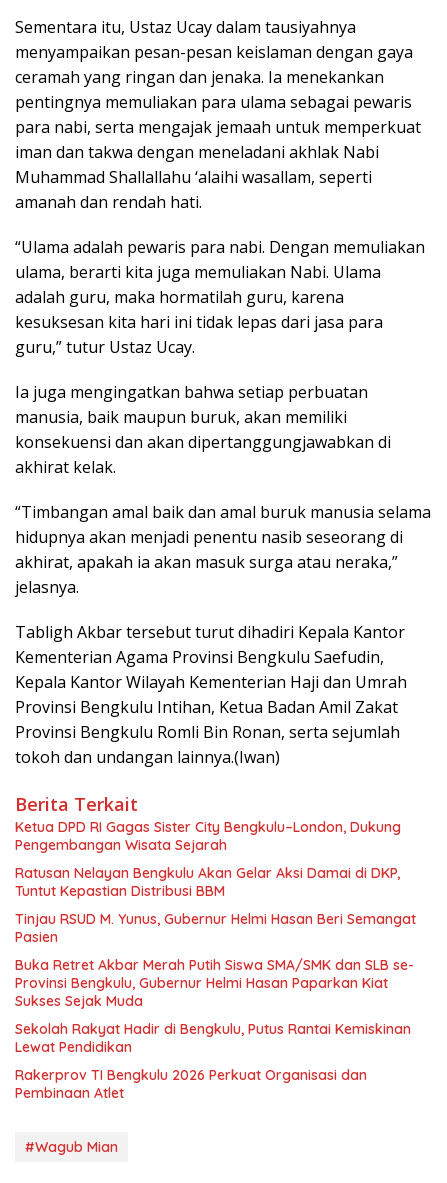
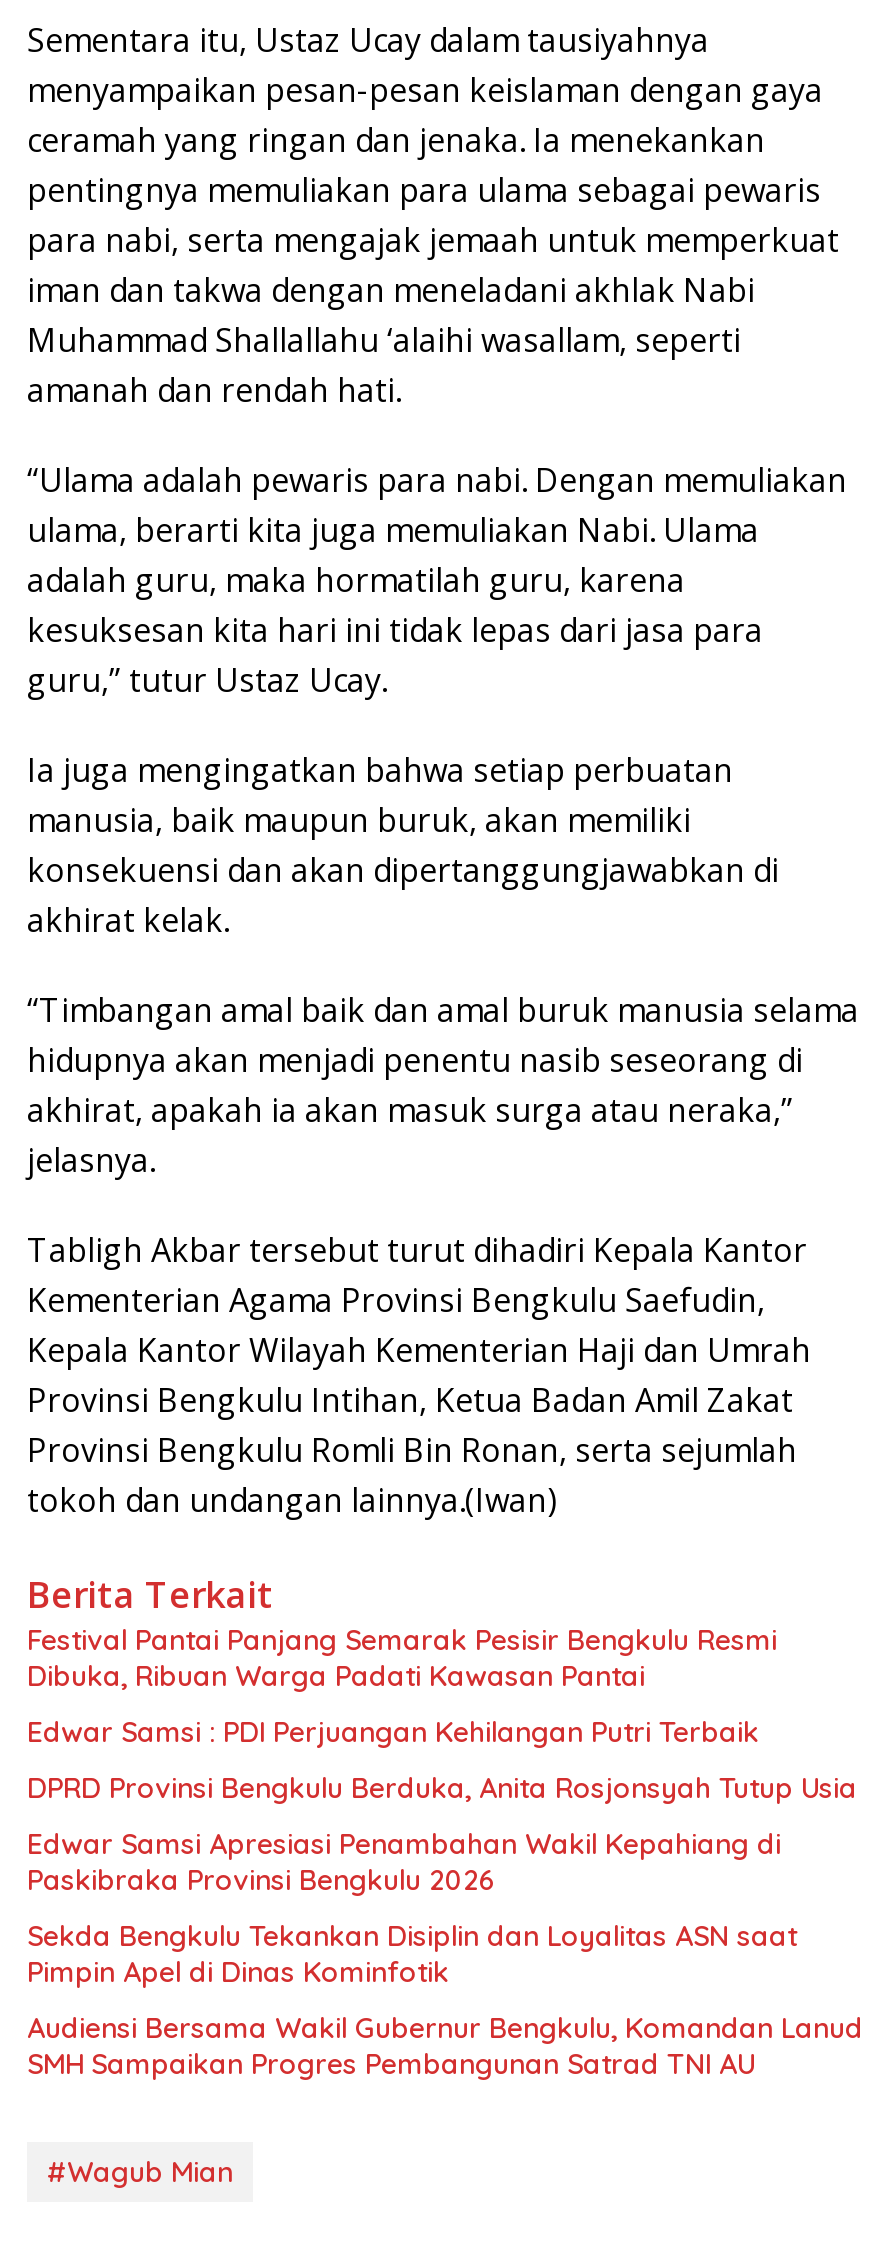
- Ketua DPD RI Gagas Sister City Bengkulu–London, Dukung
- Pengembangan Wisata Sejarah
+ Festival Pantai Panjang Semarak Pesisir Bengkulu Resmi
+ Dibuka, Ribuan Warga Padati Kawasan Pantai

- Ratusan Nelayan Bengkulu Akan Gelar Aksi Damai di DKP,
- Tuntut Kepastian Distribusi BBM
+ Edwar Samsi : PDI Perjuangan Kehilangan Putri Terbaik

- Tinjau RSUD M. Yunus, Gubernur Helmi Hasan Beri Semangat
- Pasien
+ DPRD Provinsi Bengkulu Berduka, Anita Rosjonsyah Tutup Usia

- Buka Retret Akbar Merah Putih Siswa SMA/SMK dan SLB se-
- Provinsi Bengkulu, Gubernur Helmi Hasan Paparkan Kiat
- Sukses Sejak Muda
+ Edwar Samsi Apresiasi Penambahan Wakil Kepahiang di
+ Paskibraka Provinsi Bengkulu 2026

- Sekolah Rakyat Hadir di Bengkulu, Putus Rantai Kemiskinan
- Lewat Pendidikan
+ Sekda Bengkulu Tekankan Disiplin dan Loyalitas ASN saat
+ Pimpin Apel di Dinas Kominfotik

- Rakerprov TI Bengkulu 2026 Perkuat Organisasi dan
- Pembinaan Atlet
+ Audiensi Bersama Wakil Gubernur Bengkulu, Komandan Lanud
+ SMH Sampaikan Progres Pembangunan Satrad TNI AU
